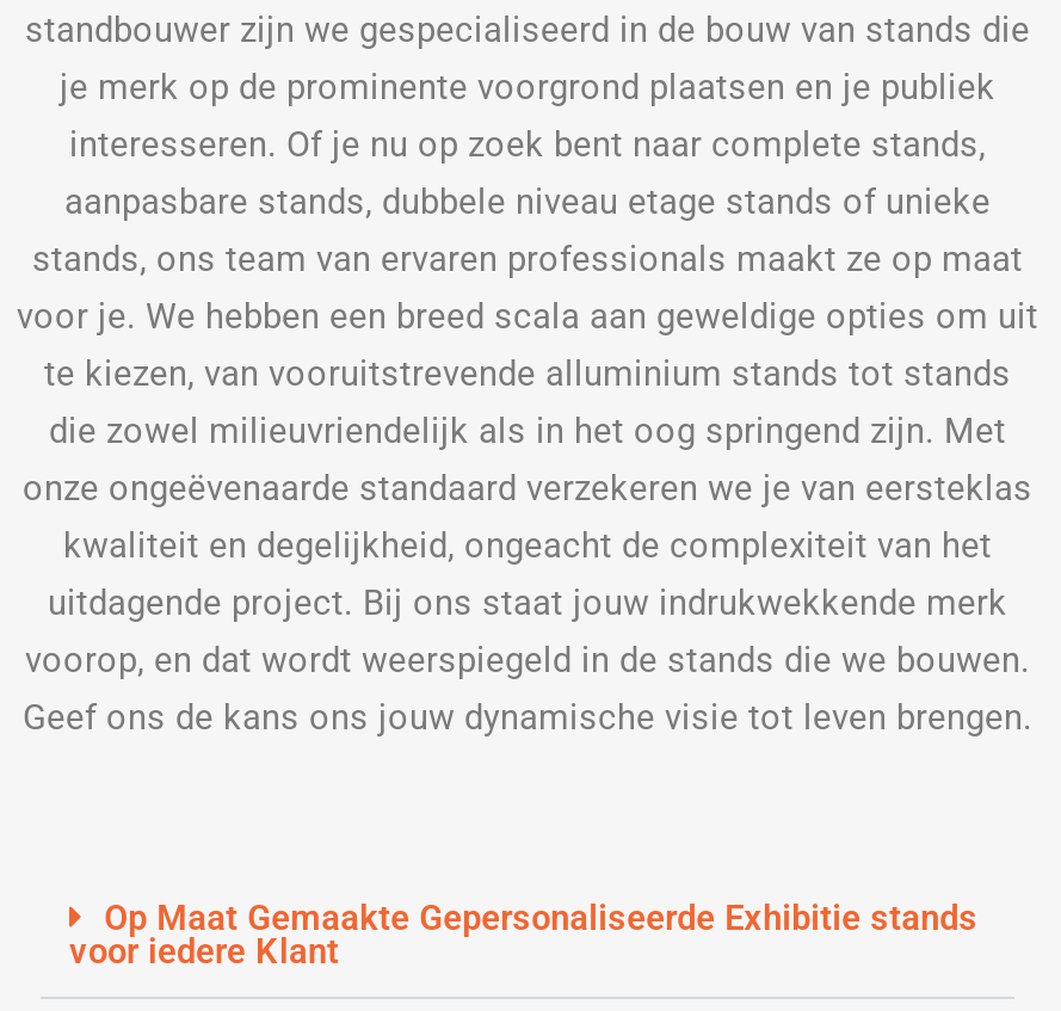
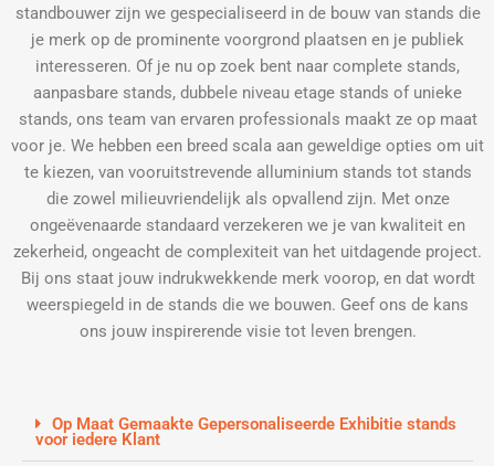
- die zowel milieuvriendelijk als in het oog springend zijn. Met
- onze ongeëvenaarde standaard verzekeren we je van eersteklas
- kwaliteit en degelijkheid, ongeacht de complexiteit van het
- uitdagende project. Bij ons staat jouw indrukwekkende merk
- voorop, en dat wordt weerspiegeld in de stands die we bouwen.
- Geef ons de kans ons jouw dynamische visie tot leven brengen.
+ die zowel milieuvriendelijk als opvallend zijn. Met onze
+ ongeëvenaarde standaard verzekeren we je van kwaliteit en
+ zekerheid, ongeacht de complexiteit van het uitdagende project.
+ Bij ons staat jouw indrukwekkende merk voorop, en dat wordt
+ weerspiegeld in de stands die we bouwen. Geef ons de kans
+ ons jouw inspirerende visie tot leven brengen.
